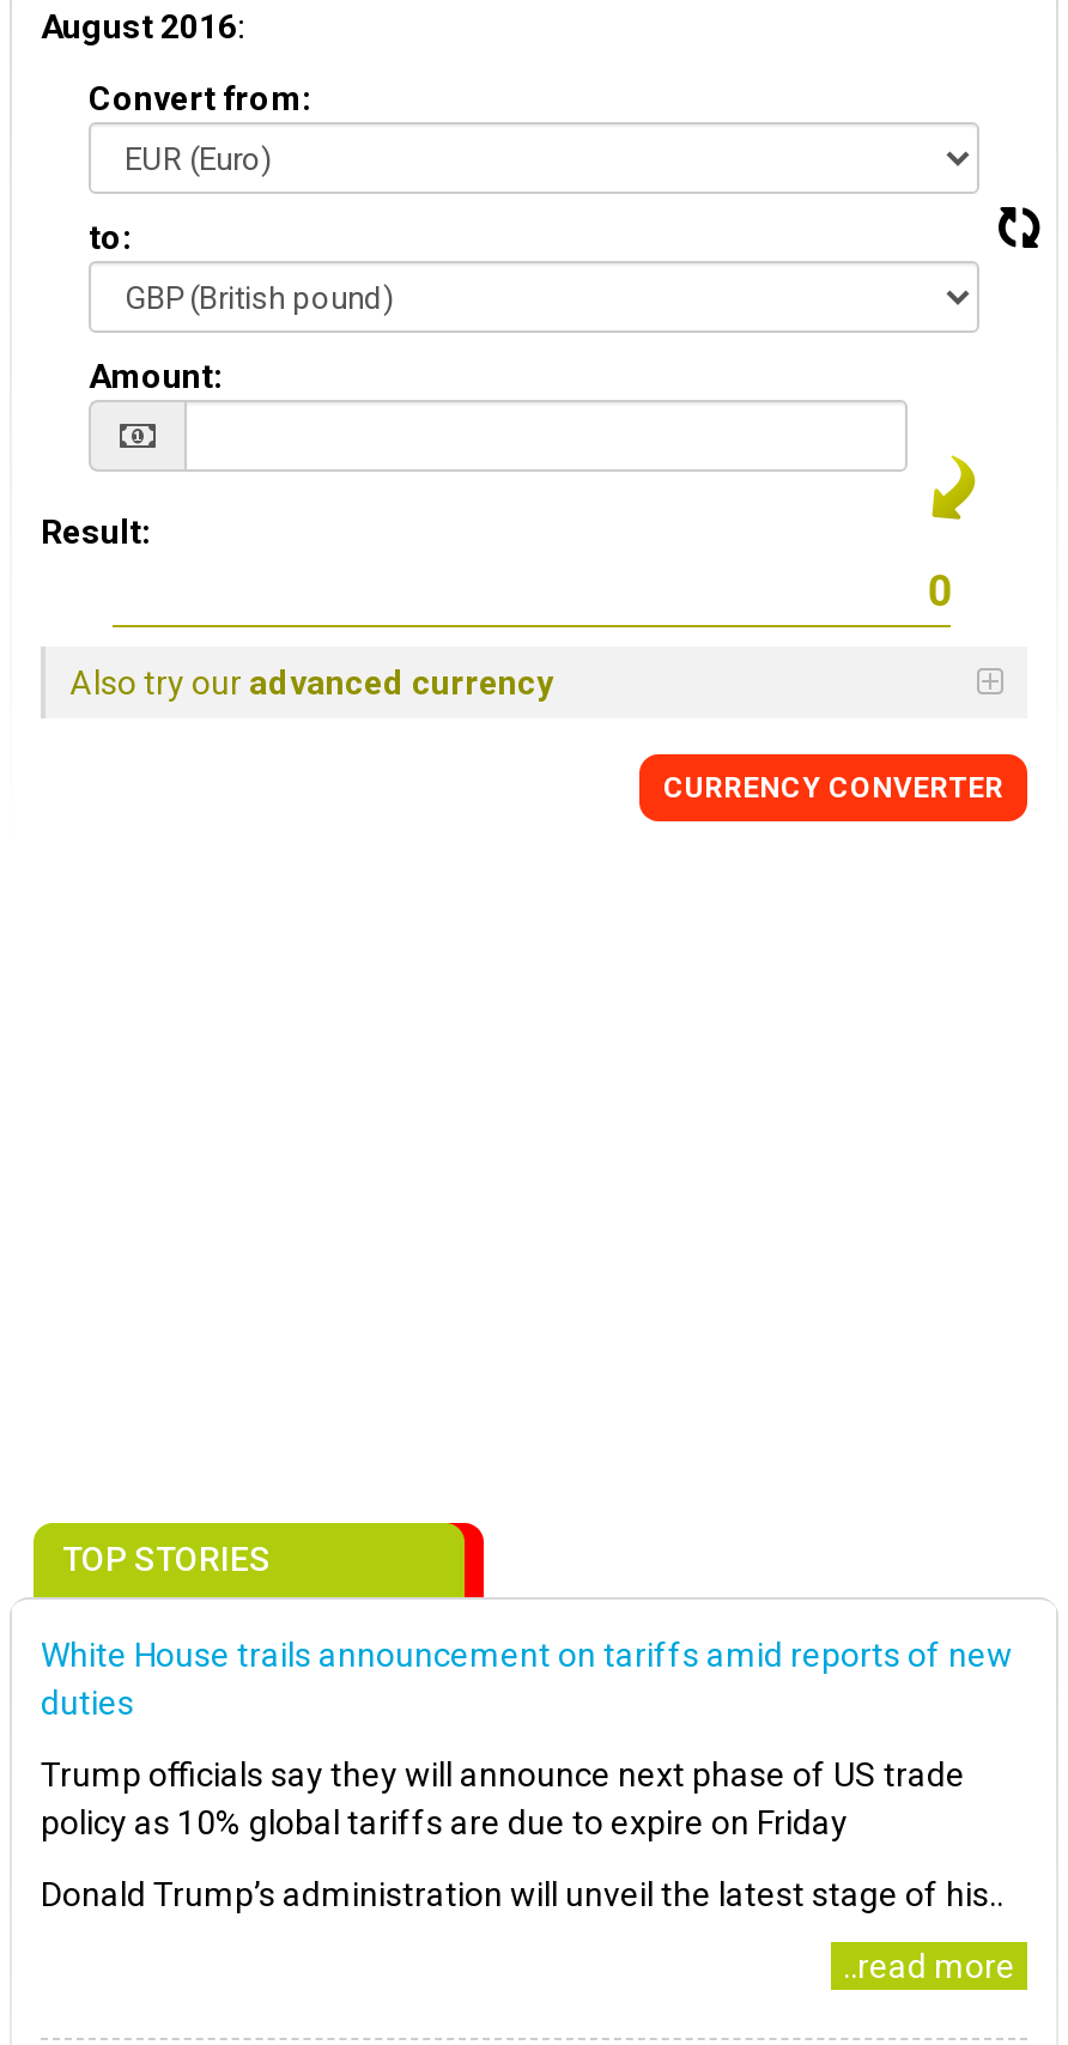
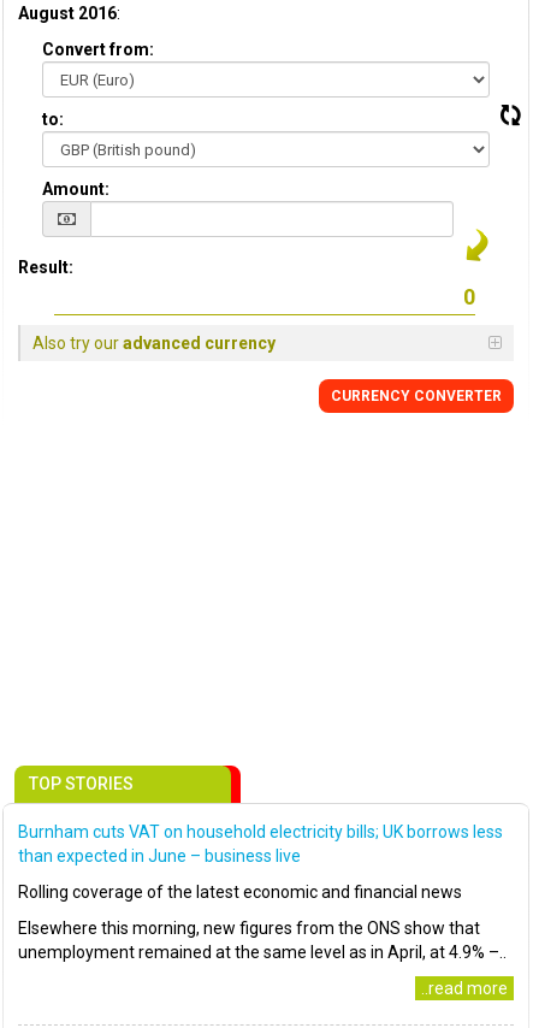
- White House trails announcement on tariffs amid reports of new
- duties
+ Burnham cuts VAT on household electricity bills; UK borrows less
+ than expected in June – business live

- Trump officials say they will announce next phase of US trade
- policy as 10% global tariffs are due to expire on Friday
+ Rolling coverage of the latest economic and financial news

- Donald Trump’s administration will unveil the latest stage of his..
+ Elsewhere this morning, new figures from the ONS show that
+ unemployment remained at the same level as in April, at 4.9% –..
